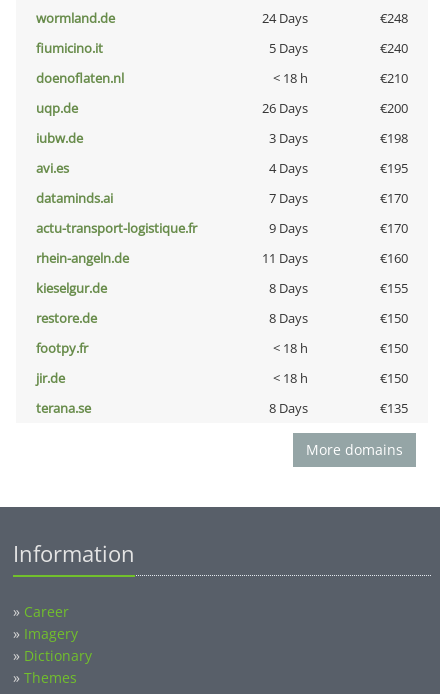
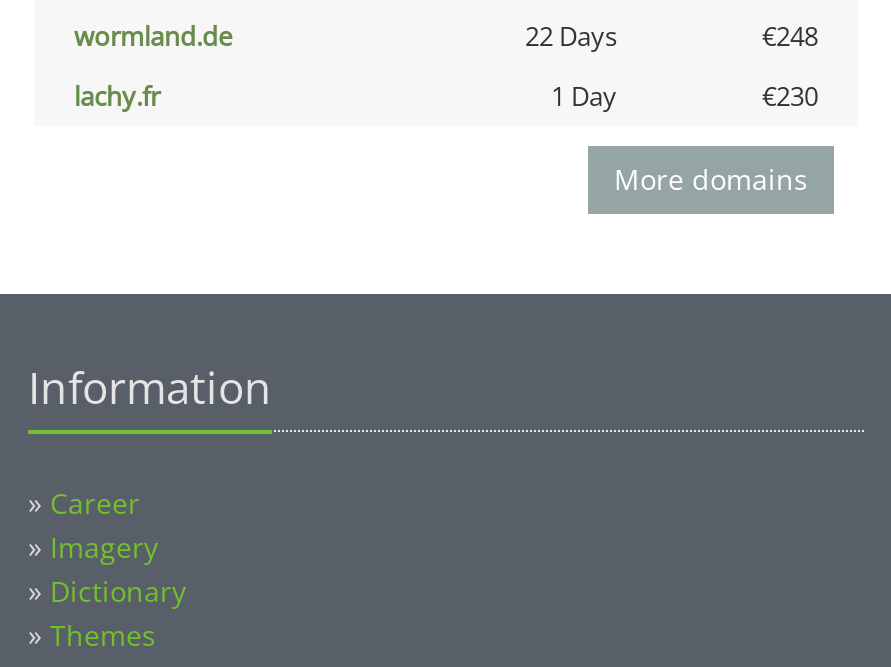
- 24 Days
+ 22 Days

- fiumicino.it
- 5 Days
- €240
- doenoflaten.nl
- < 18 h
- €210
- uqp.de
- 26 Days
- €200
- iubw.de
- 3 Days
- €198
- avi.es
- 4 Days
- €195
- dataminds.ai
- 7 Days
- €170
- actu-transport-logistique.fr
- 9 Days
- €170
- rhein-angeln.de
- 11 Days
- €160
- kieselgur.de
- 8 Days
- €155
- restore.de
- 8 Days
- €150
- footpy.fr
- < 18 h
- €150
- jir.de
- < 18 h
- €150
- terana.se
- 8 Days
- €135
+ lachy.fr
+ 1 Day
+ €230
